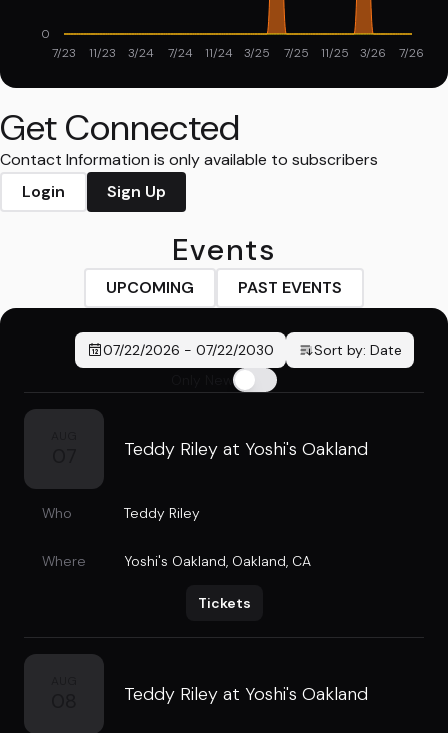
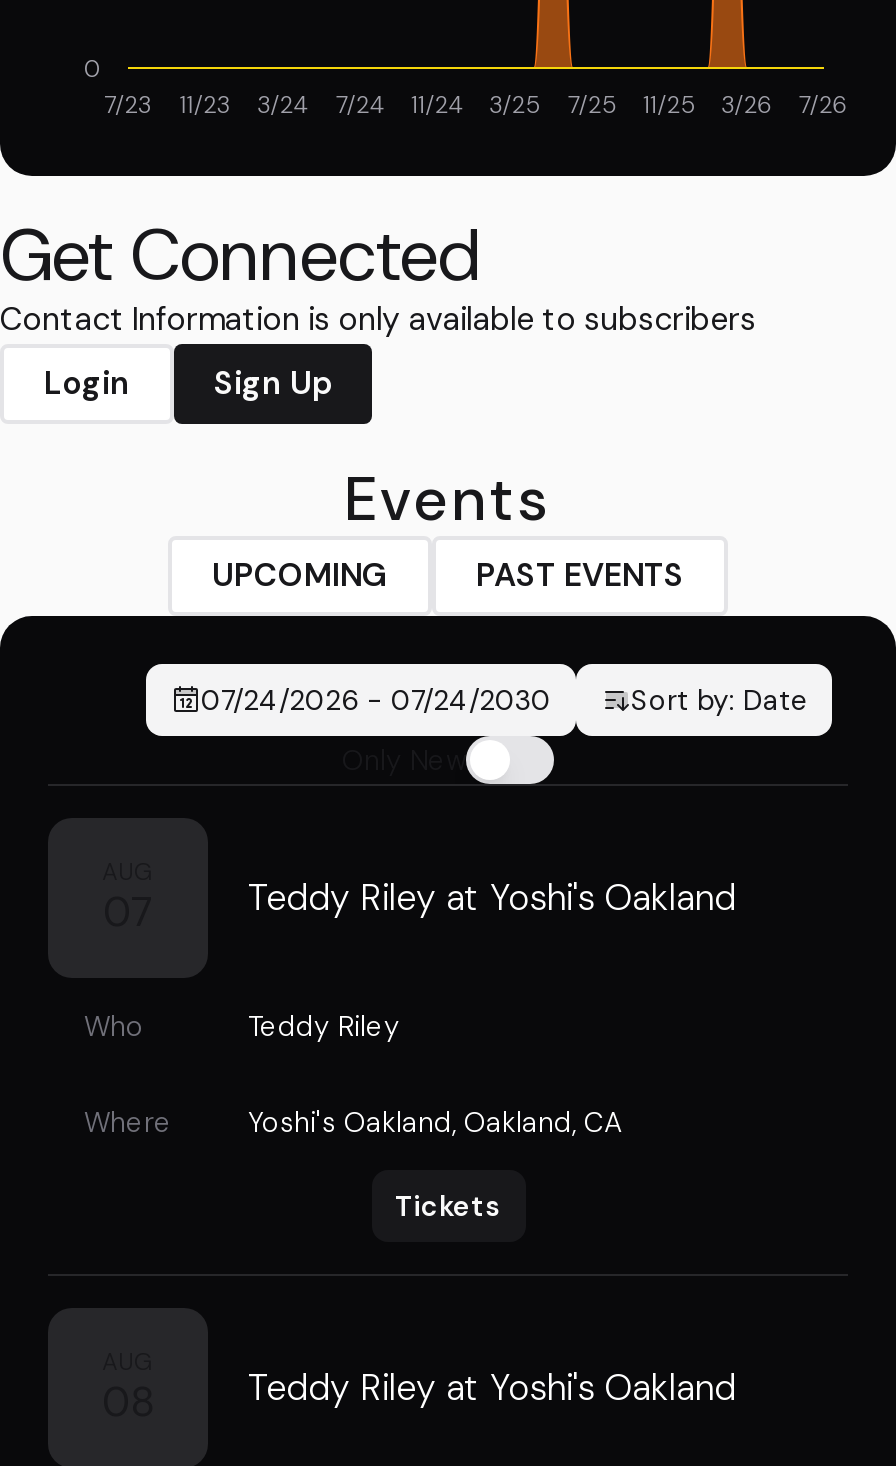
- 07/22/2026 - 07/22/2030
+ 07/24/2026 - 07/24/2030
